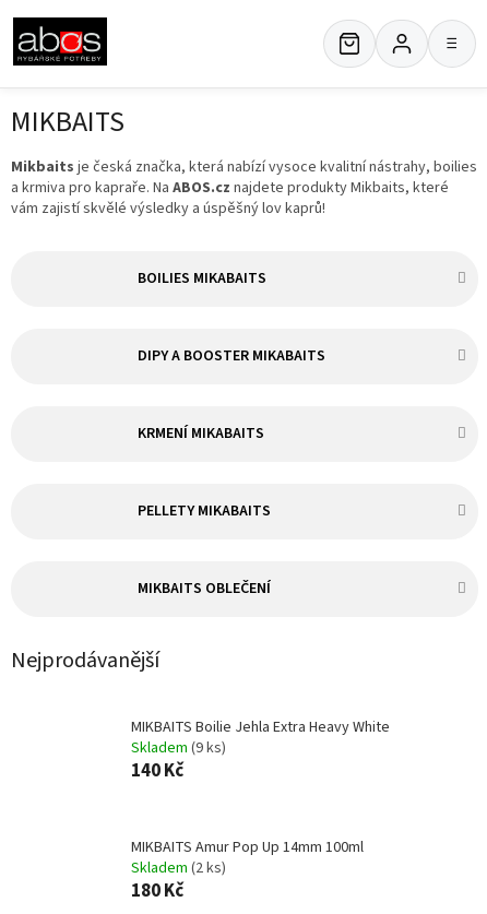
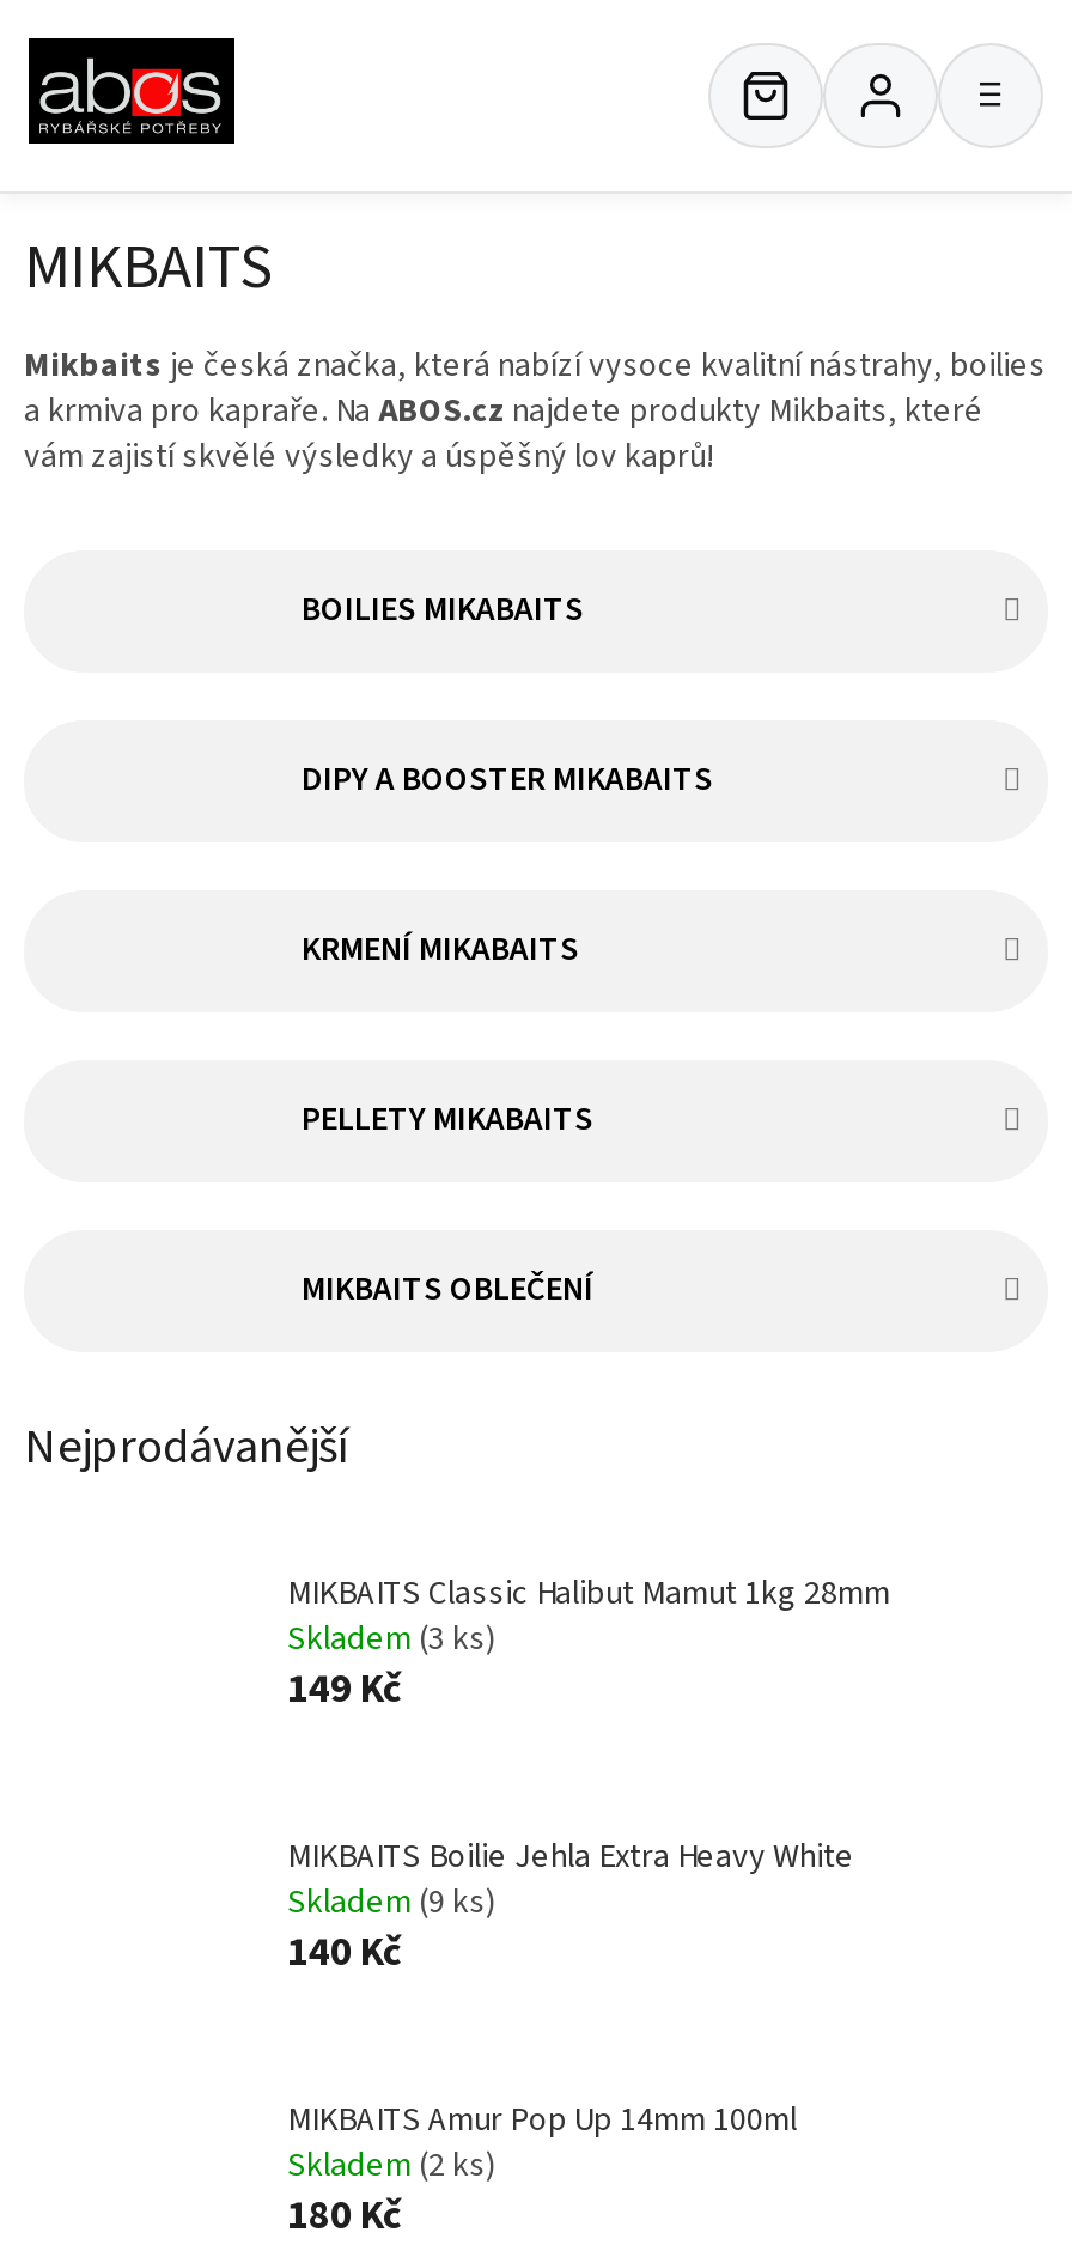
+ MIKBAITS Classic Halibut Mamut 1kg 28mm
+ Skladem (3 ks)
+ 149 Kč
